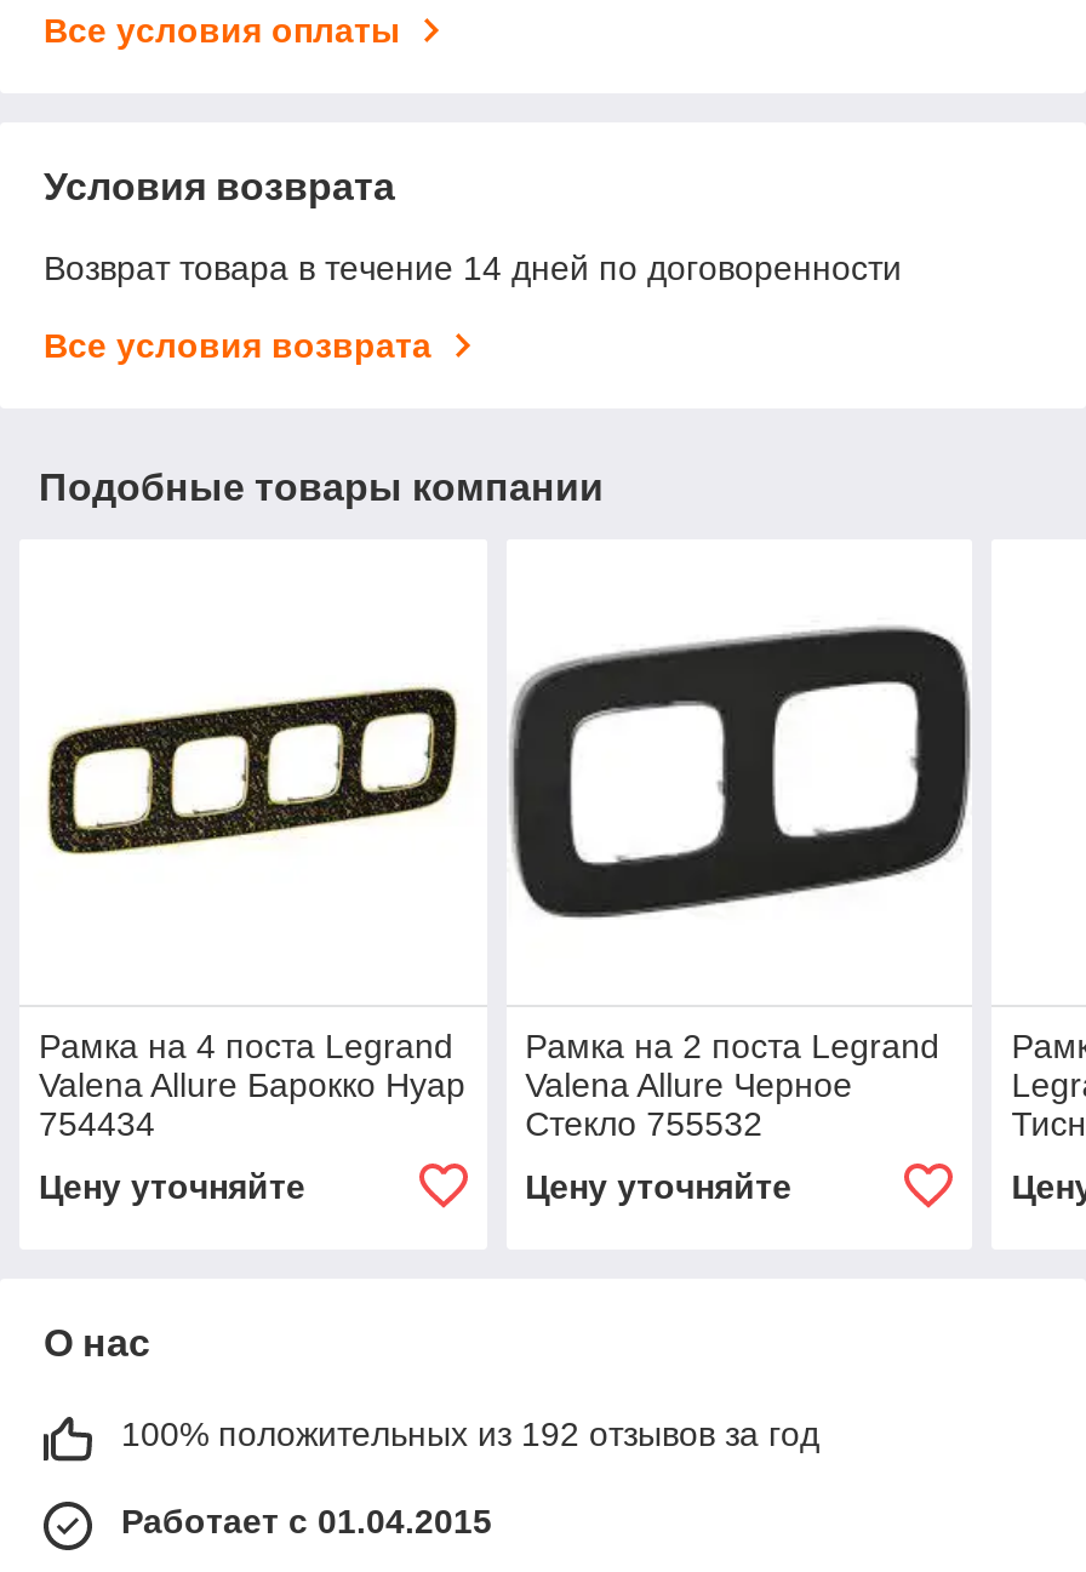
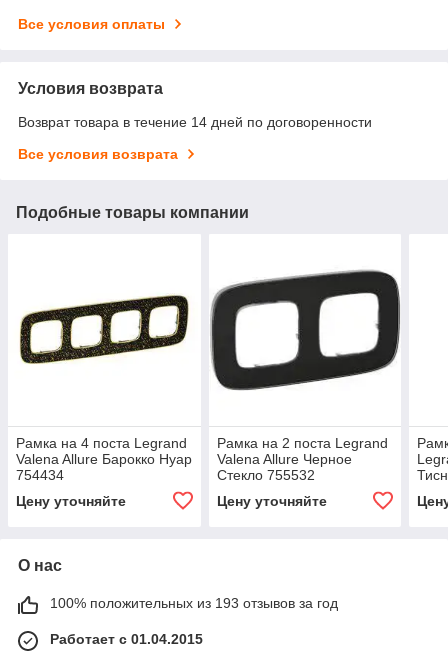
- 100% положительных из 192 отзывов за год
+ 100% положительных из 193 отзывов за год
